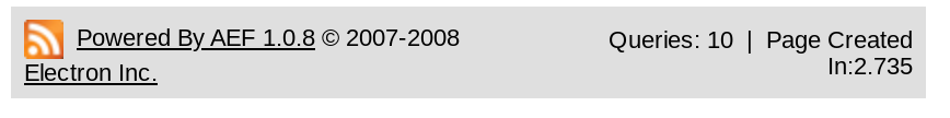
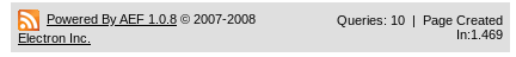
- In:2.735
+ In:1.469
